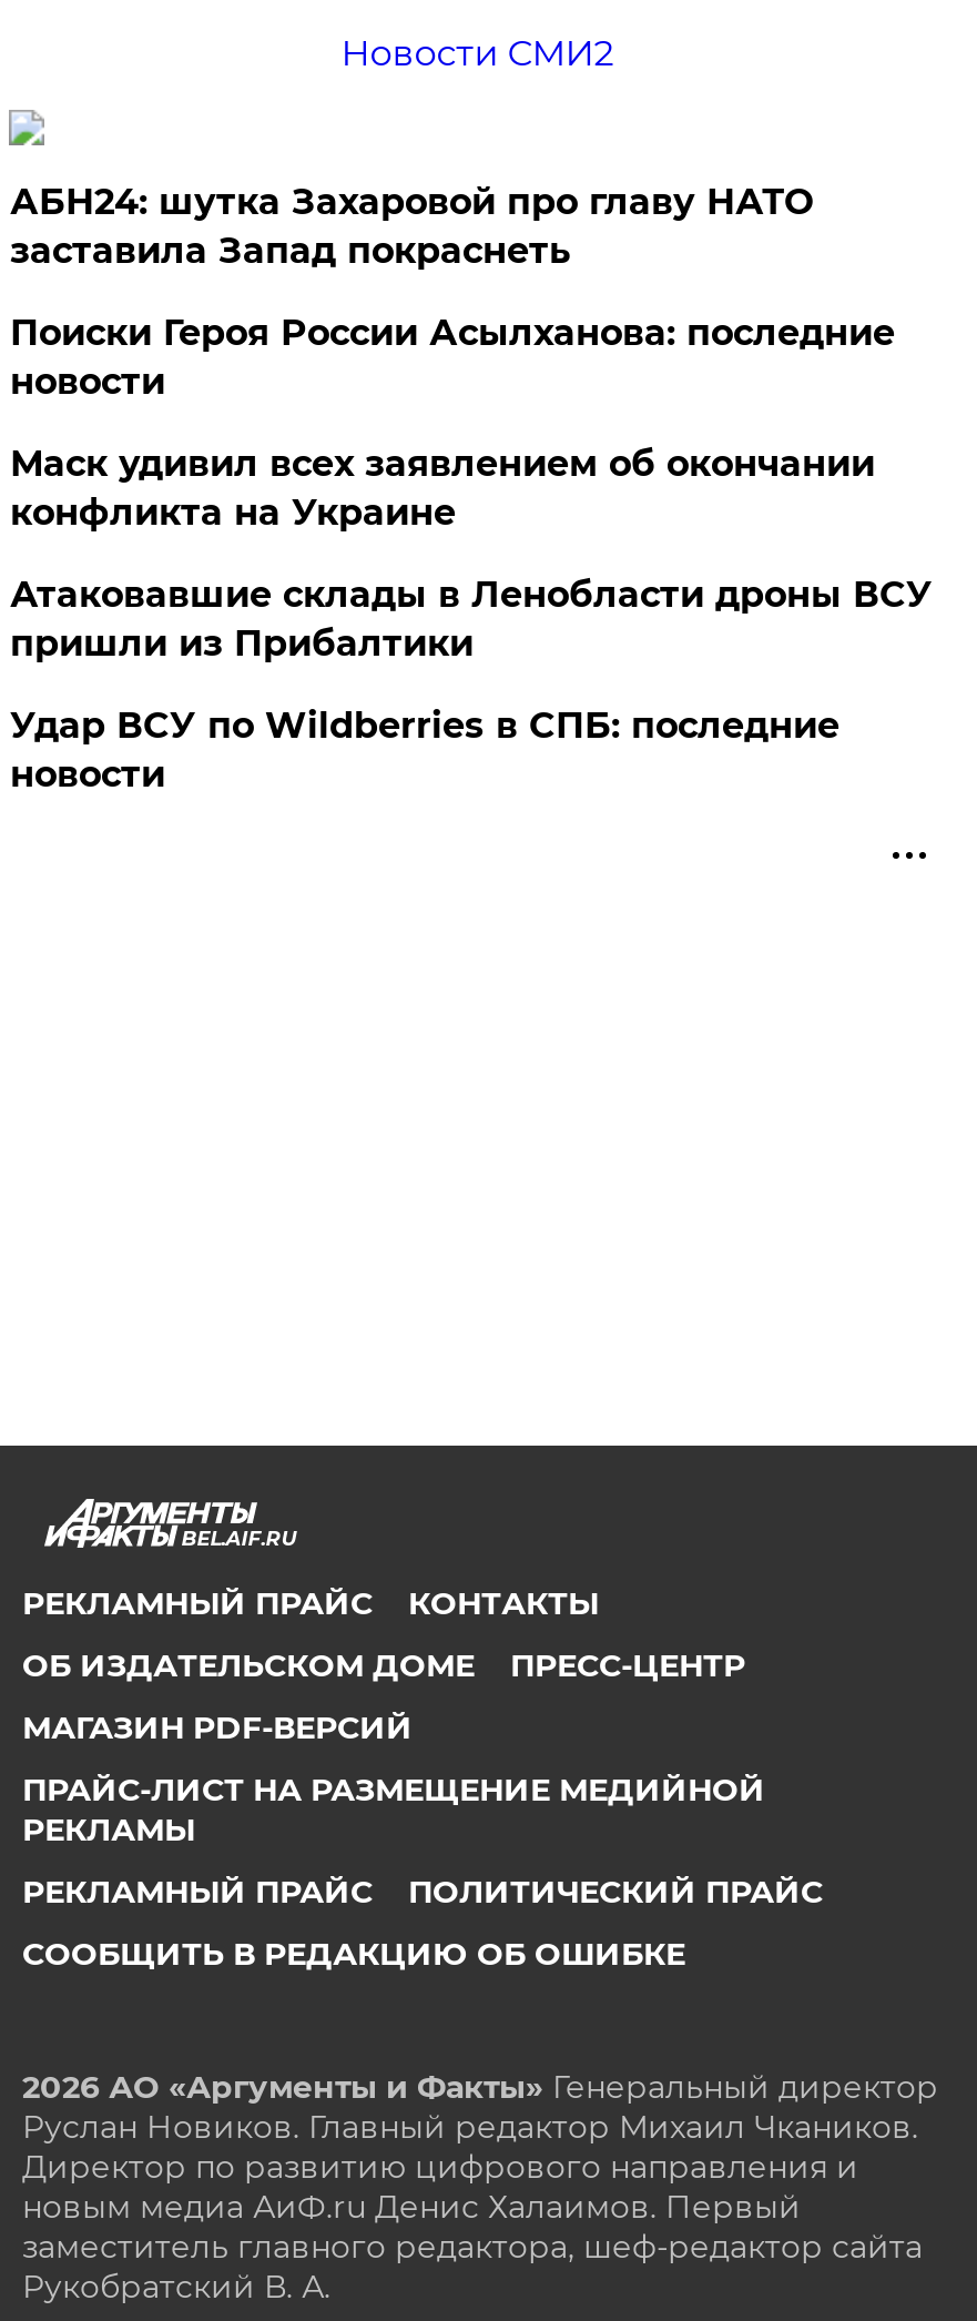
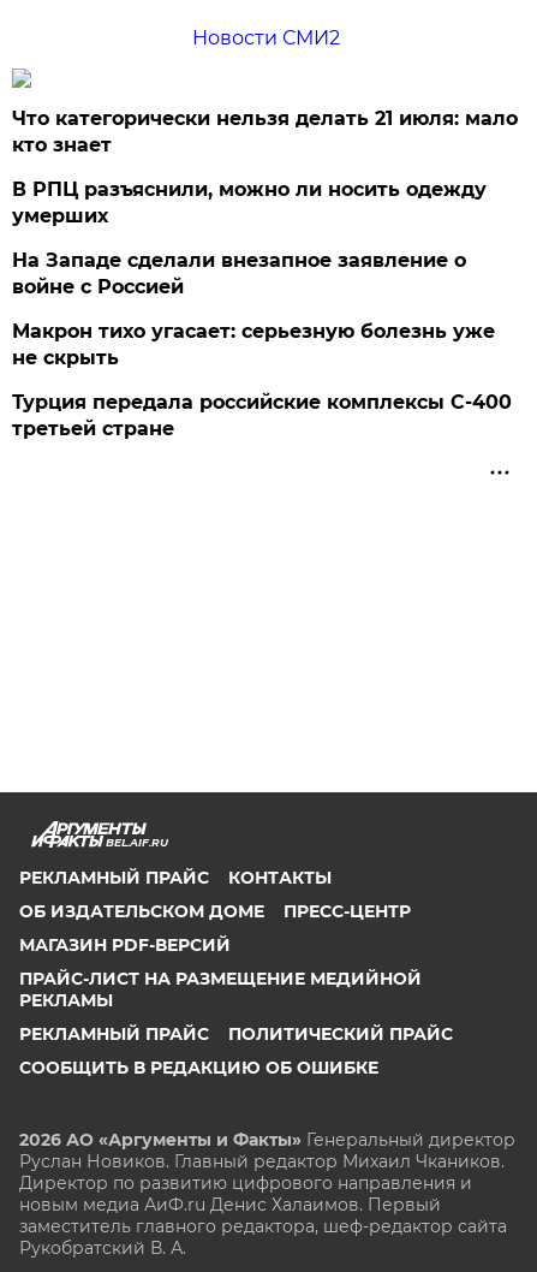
- АБН24: шутка Захаровой про главу НАТО
- заставила Запад покраснеть
+ Что категорически нельзя делать 21 июля: мало
+ кто знает

- Поиски Героя России Асылханова: последние
- новости
+ В РПЦ разъяснили, можно ли носить одежду
+ умерших

- Маск удивил всех заявлением об окончании
- конфликта на Украине
+ На Западе сделали внезапное заявление о
+ войне с Россией

- Атаковавшие склады в Ленобласти дроны ВСУ
- пришли из Прибалтики
+ Макрон тихо угасает: серьезную болезнь уже
+ не скрыть

- Удар ВСУ по Wildberries в СПБ: последние
- новости
+ Турция передала российские комплексы С-400
+ третьей стране
